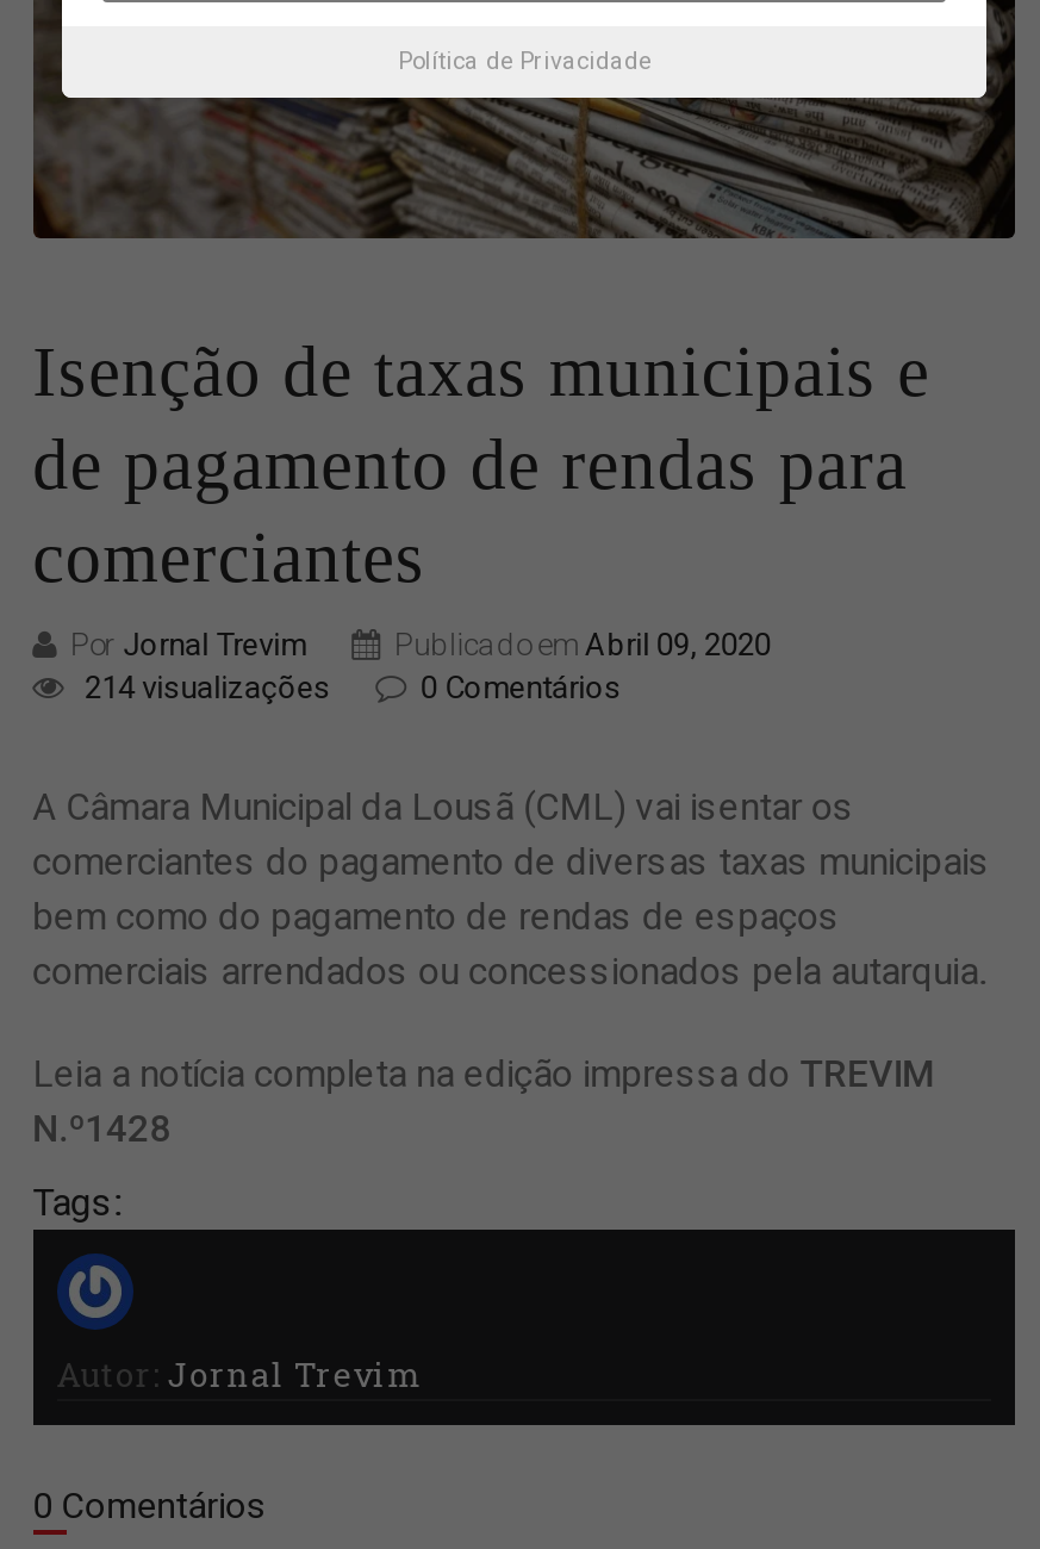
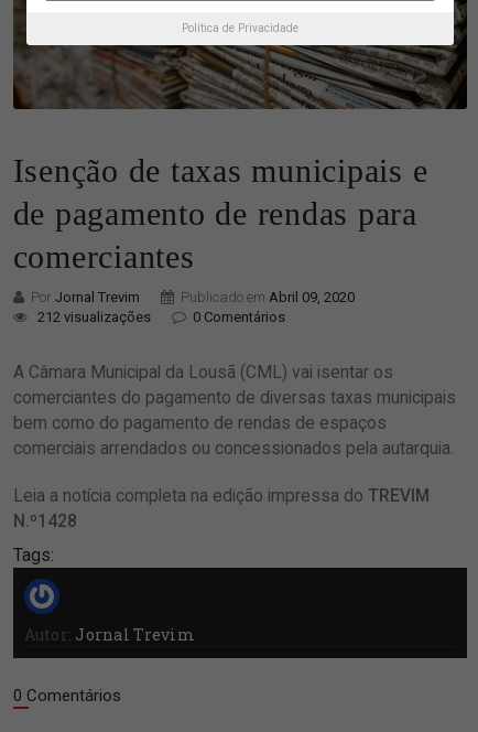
- 214 visualizações
+ 212 visualizações
